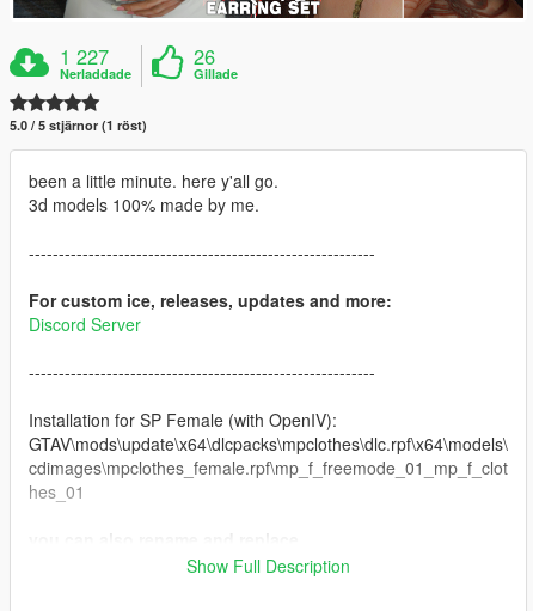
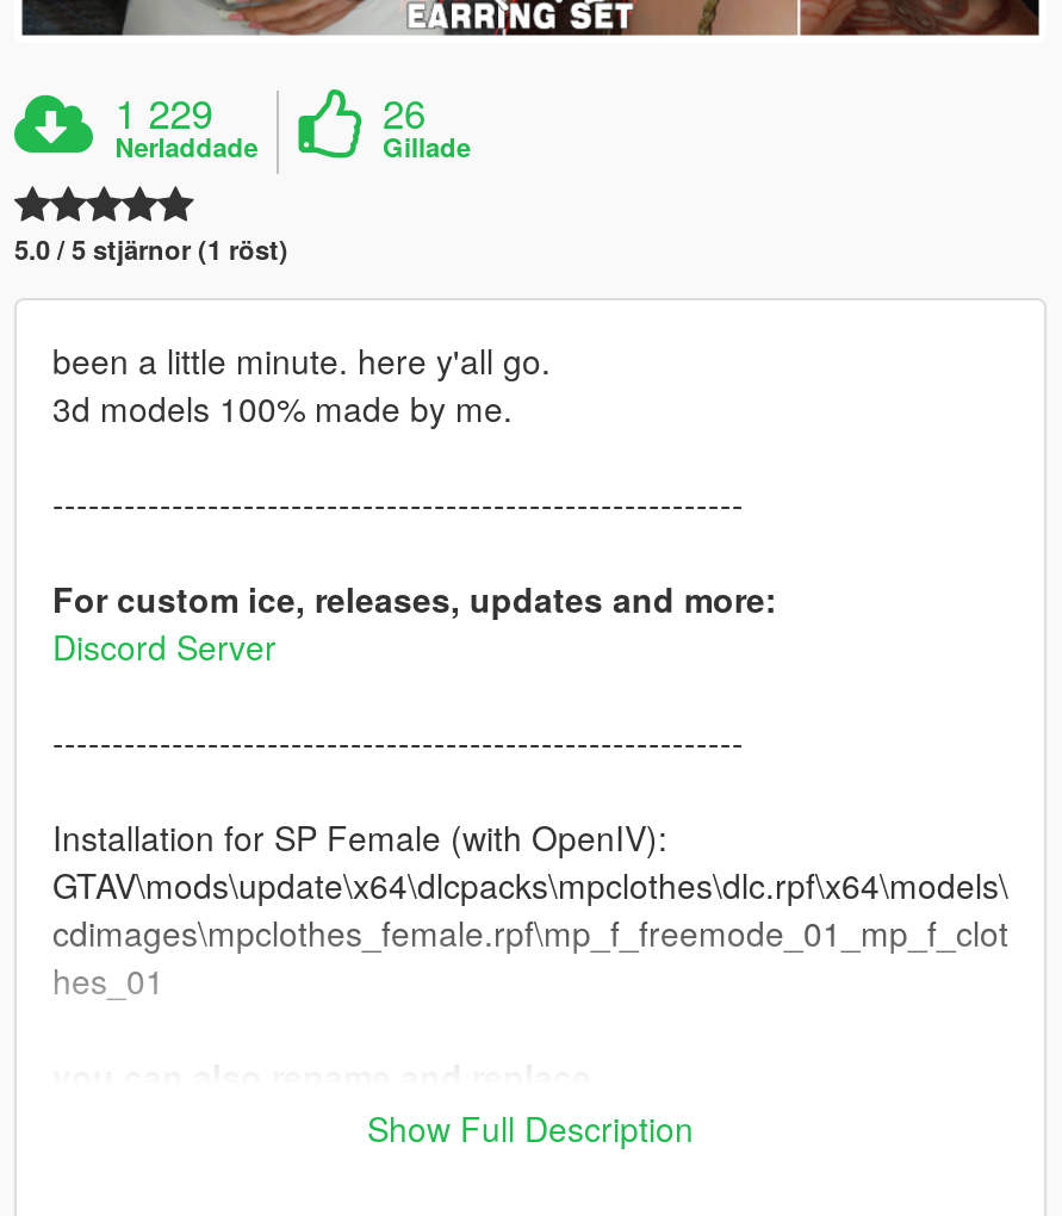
- 1 227
+ 1 229
